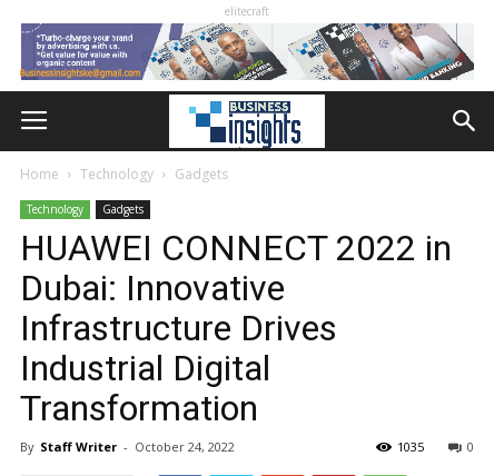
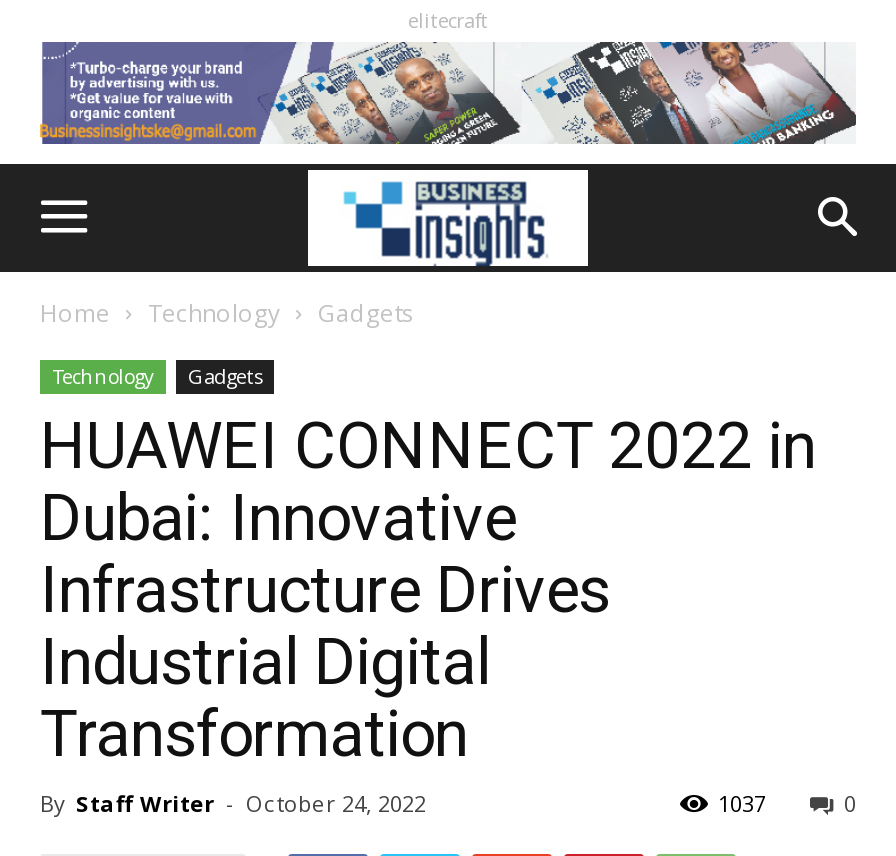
- 1035
+ 1037
